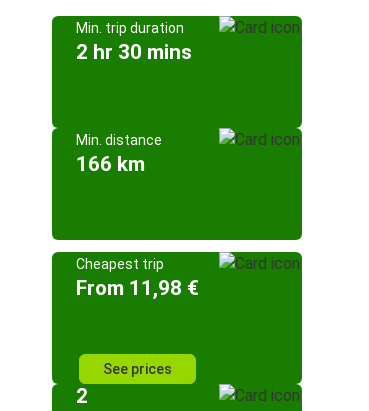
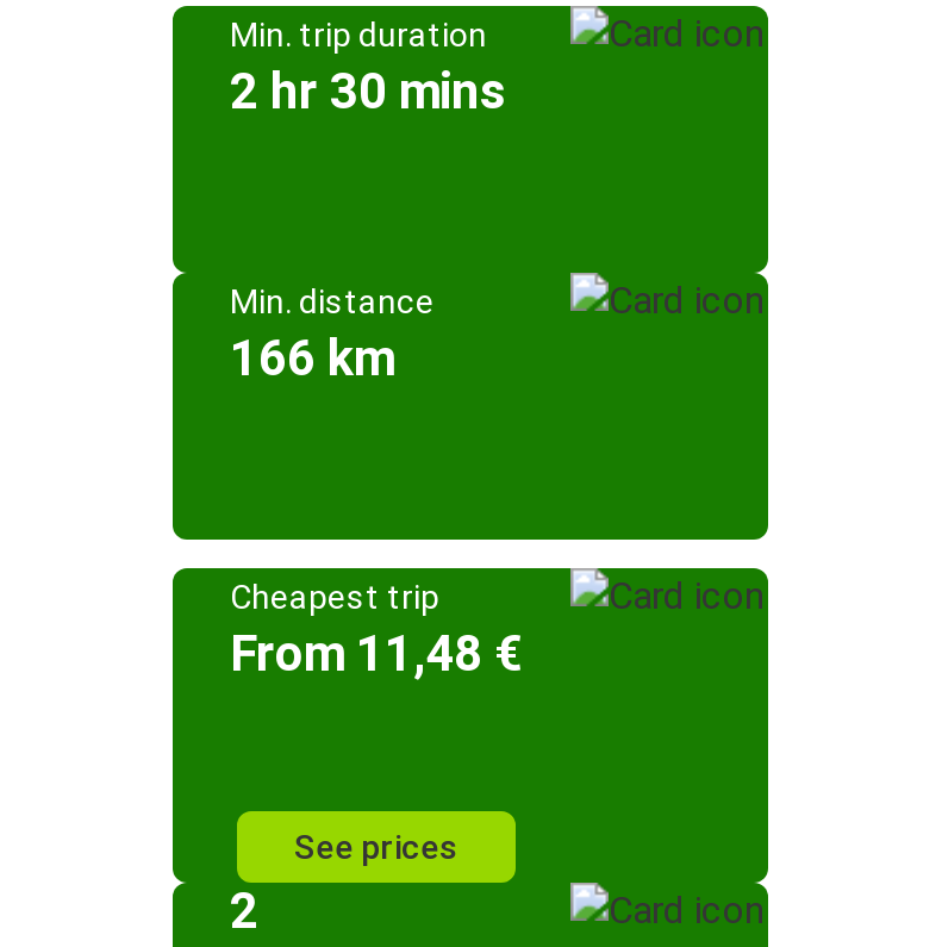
- From 11,98 €
+ From 11,48 €
